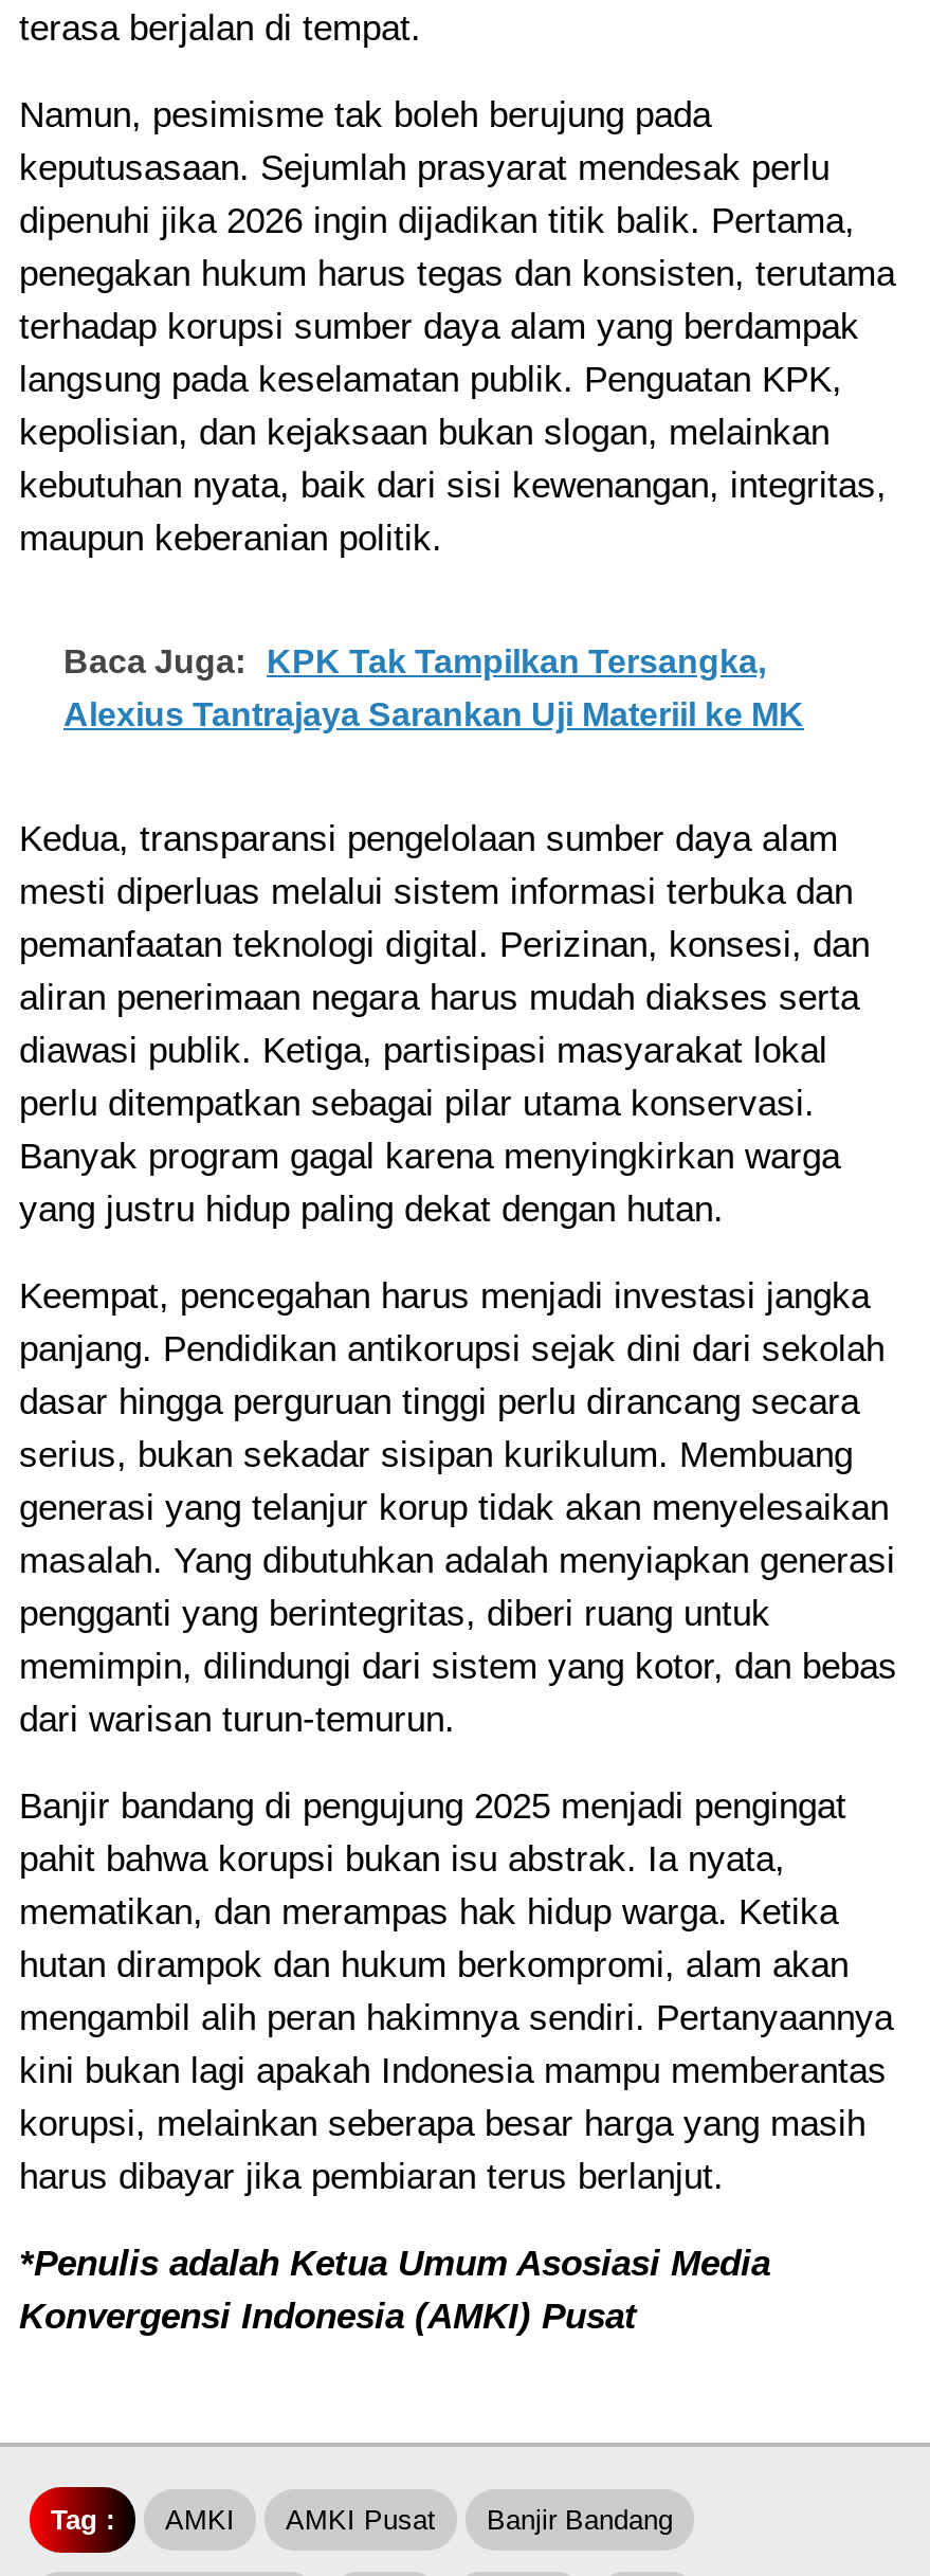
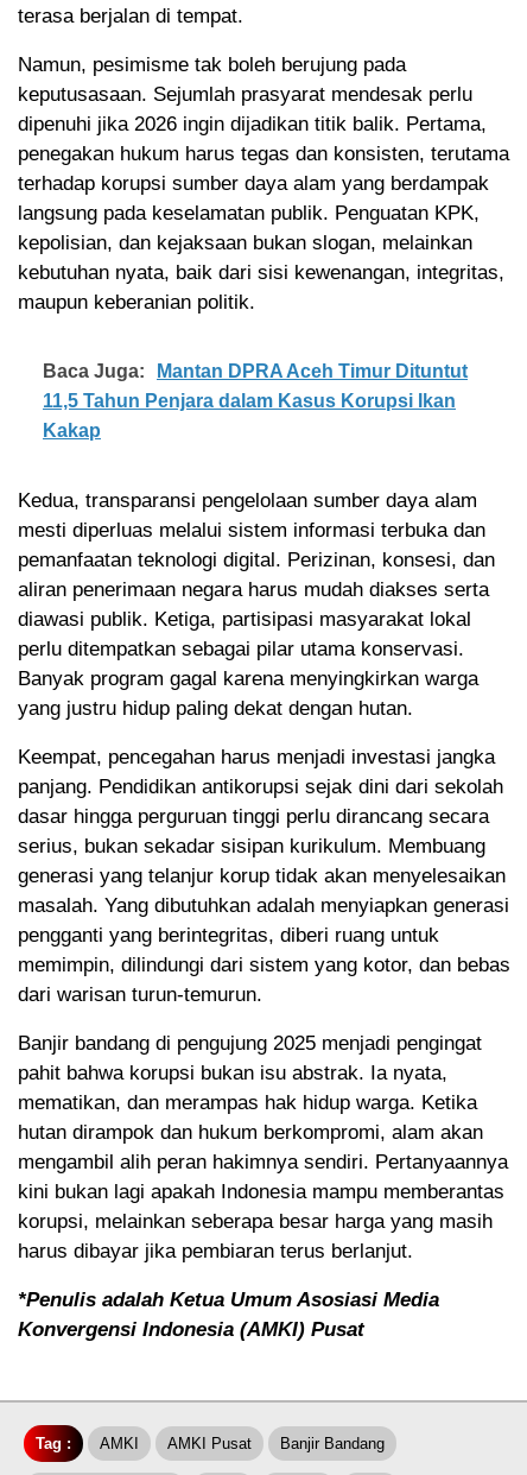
- Baca Juga: KPK Tak Tampilkan Tersangka,
- Alexius Tantrajaya Sarankan Uji Materiil ke MK
+ Baca Juga: Mantan DPRA Aceh Timur Dituntut
+ 11,5 Tahun Penjara dalam Kasus Korupsi Ikan
+ Kakap
